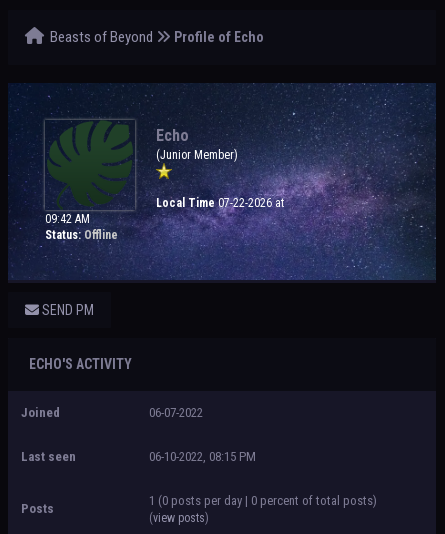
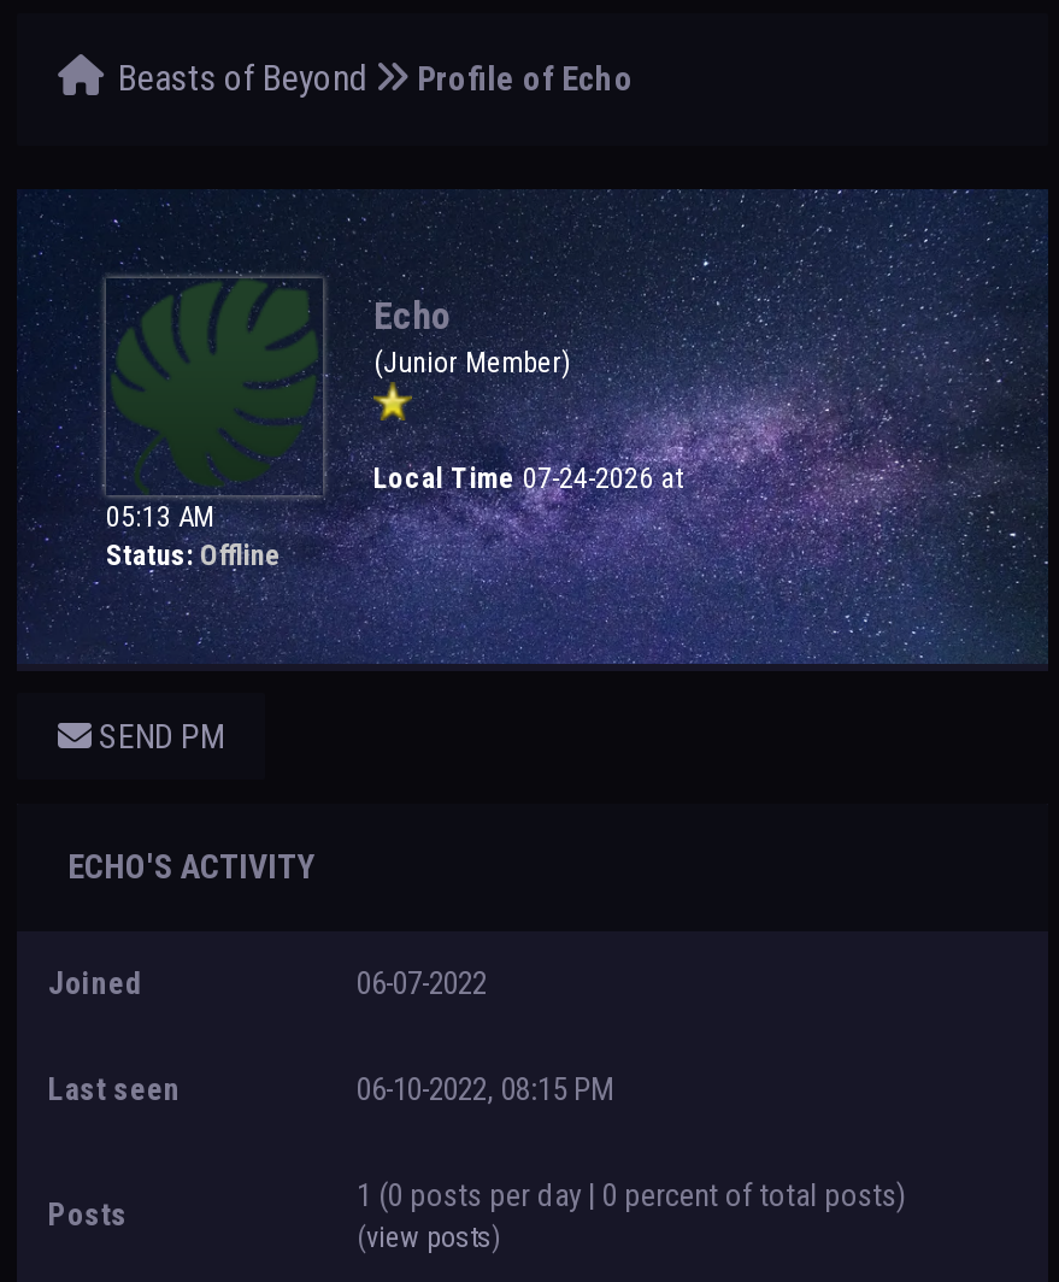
- Local Time 07-22-2026 at
+ Local Time 07-24-2026 at

- 09:42 AM
+ 05:13 AM
